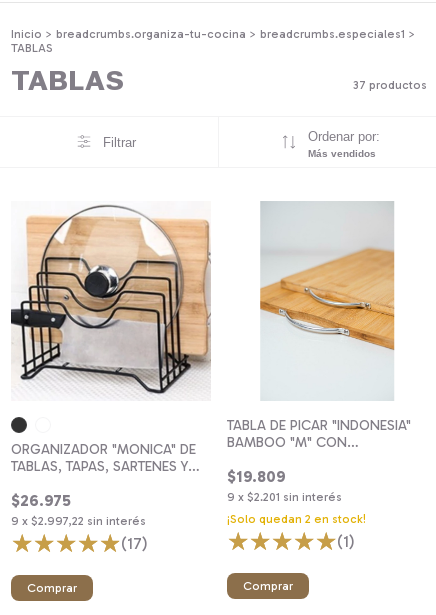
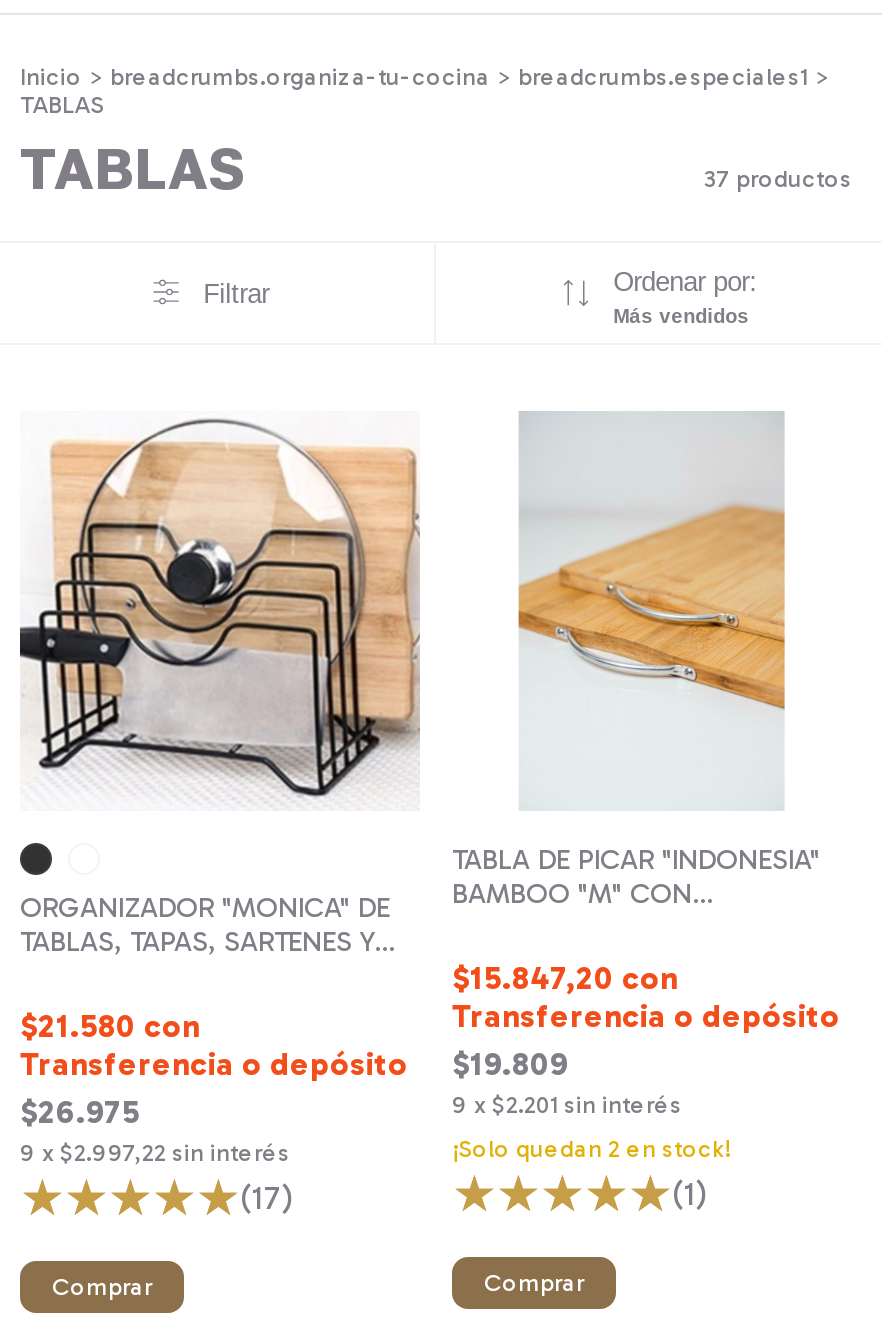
+ $21.580 con
+ Transferencia o depósito

+ $15.847,20 con
+ Transferencia o depósito
